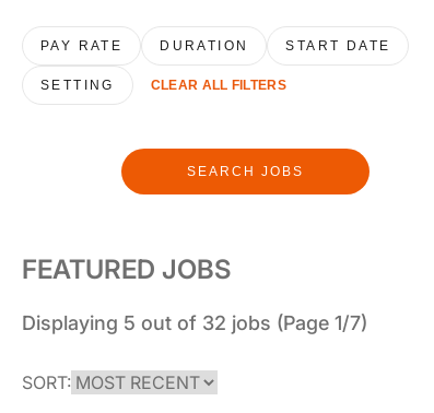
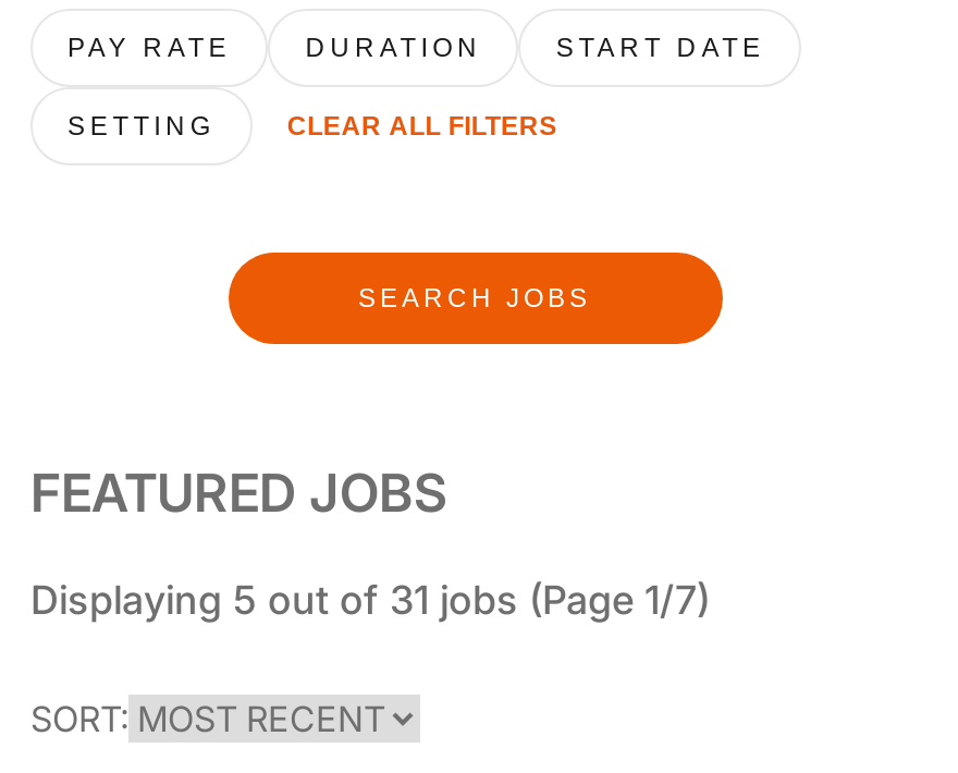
- Displaying 5 out of 32 jobs (Page 1/7)
+ Displaying 5 out of 31 jobs (Page 1/7)
